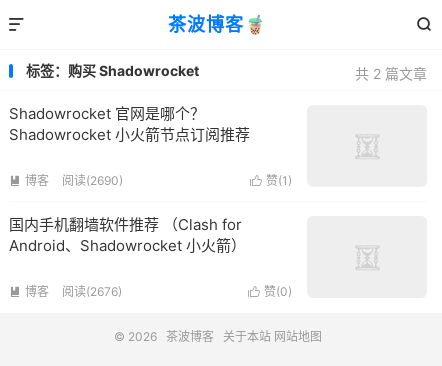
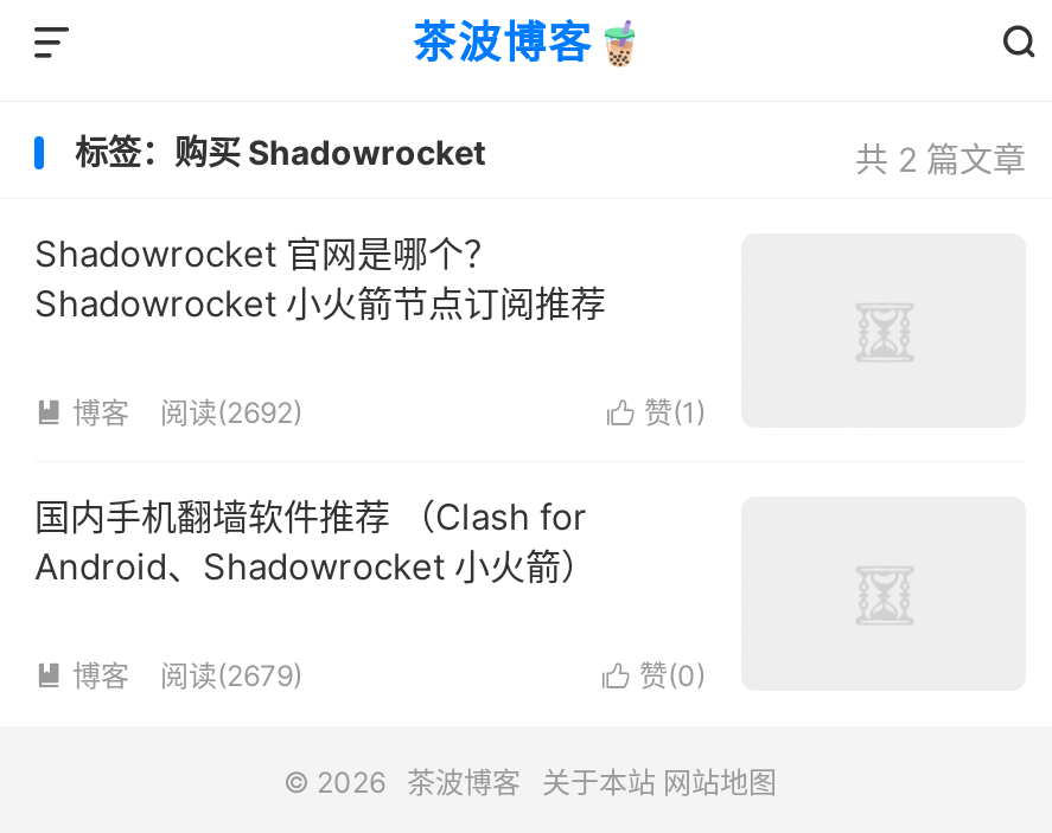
- 阅读(2690)
+ 阅读(2692)

- 阅读(2676)
+ 阅读(2679)
